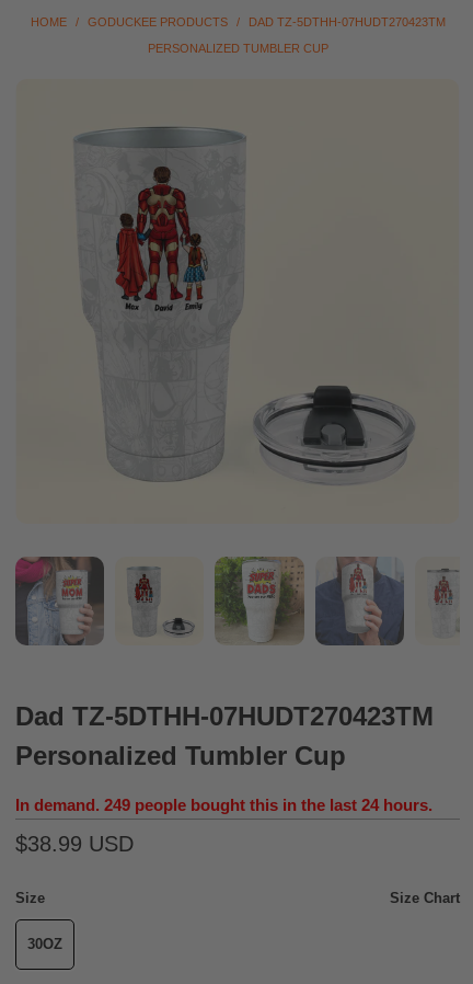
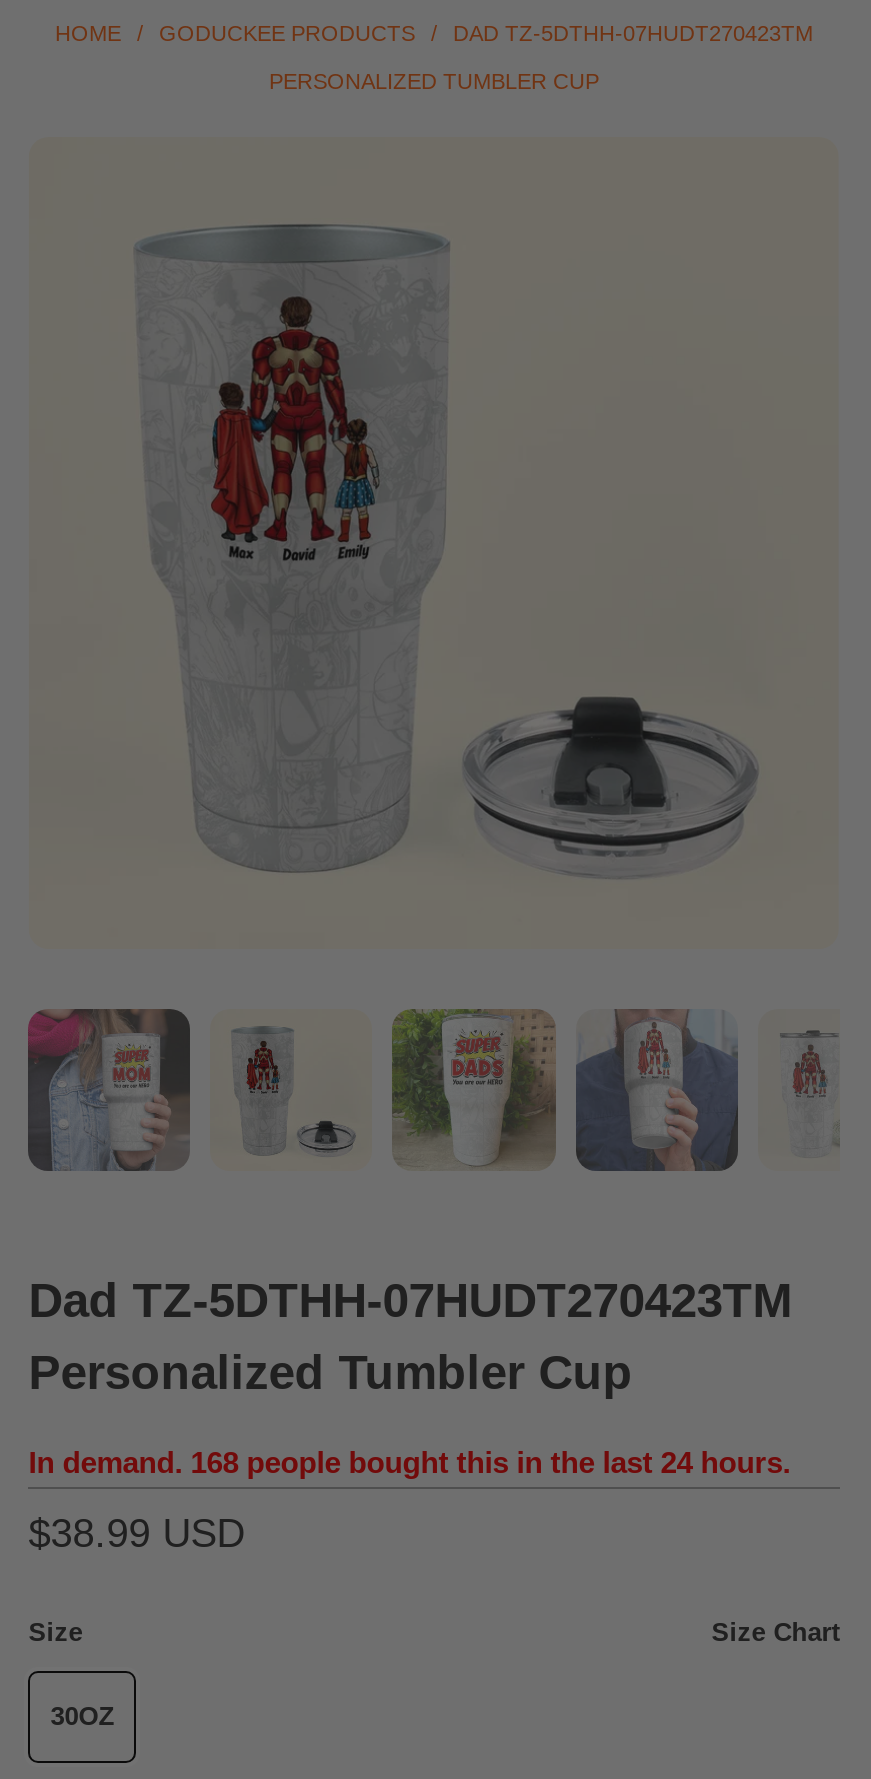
- In demand. 249 people bought this in the last 24 hours.
+ In demand. 168 people bought this in the last 24 hours.
